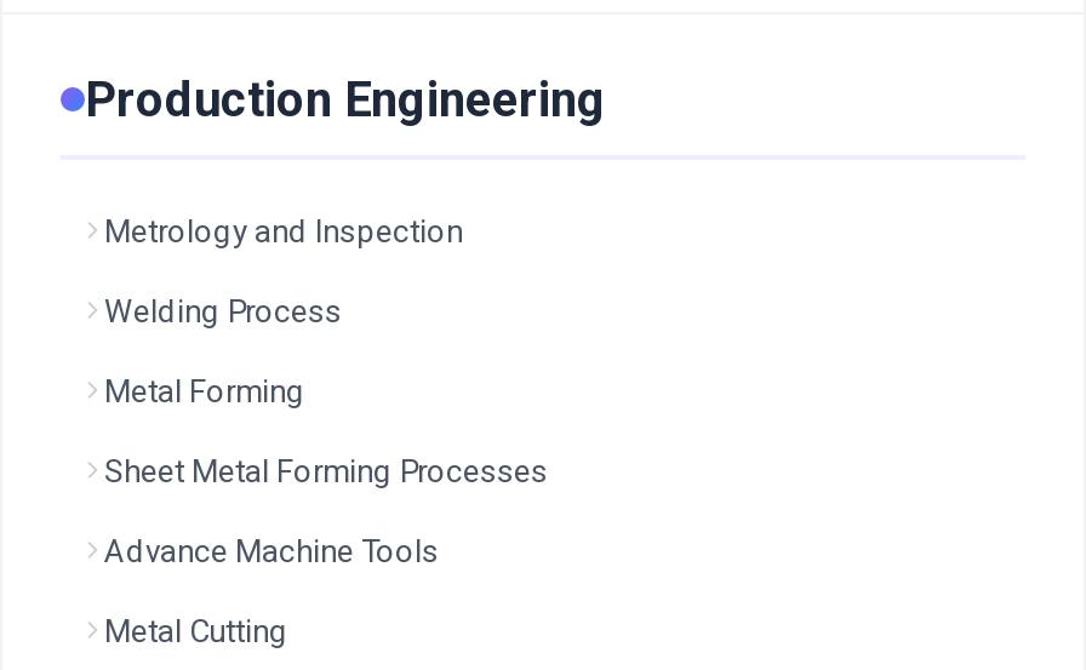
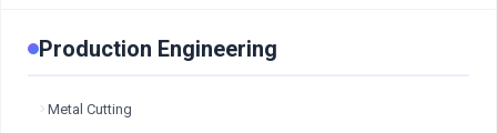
- Metrology and Inspection
- Welding Process
- Metal Forming
- Sheet Metal Forming Processes
- Advance Machine Tools
